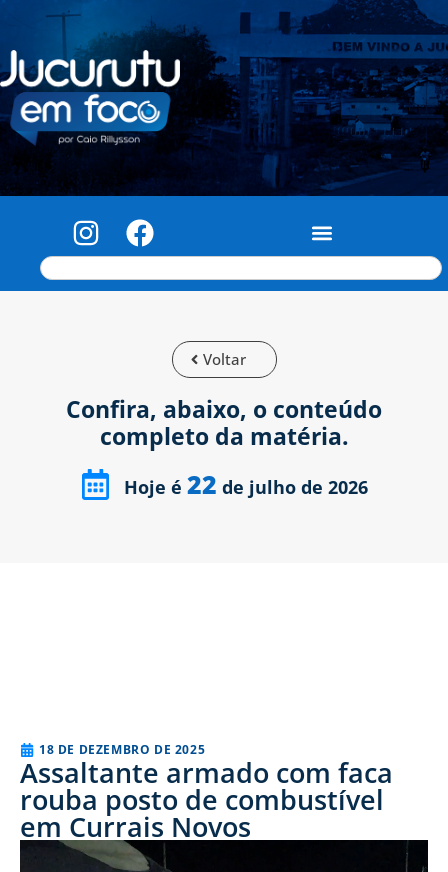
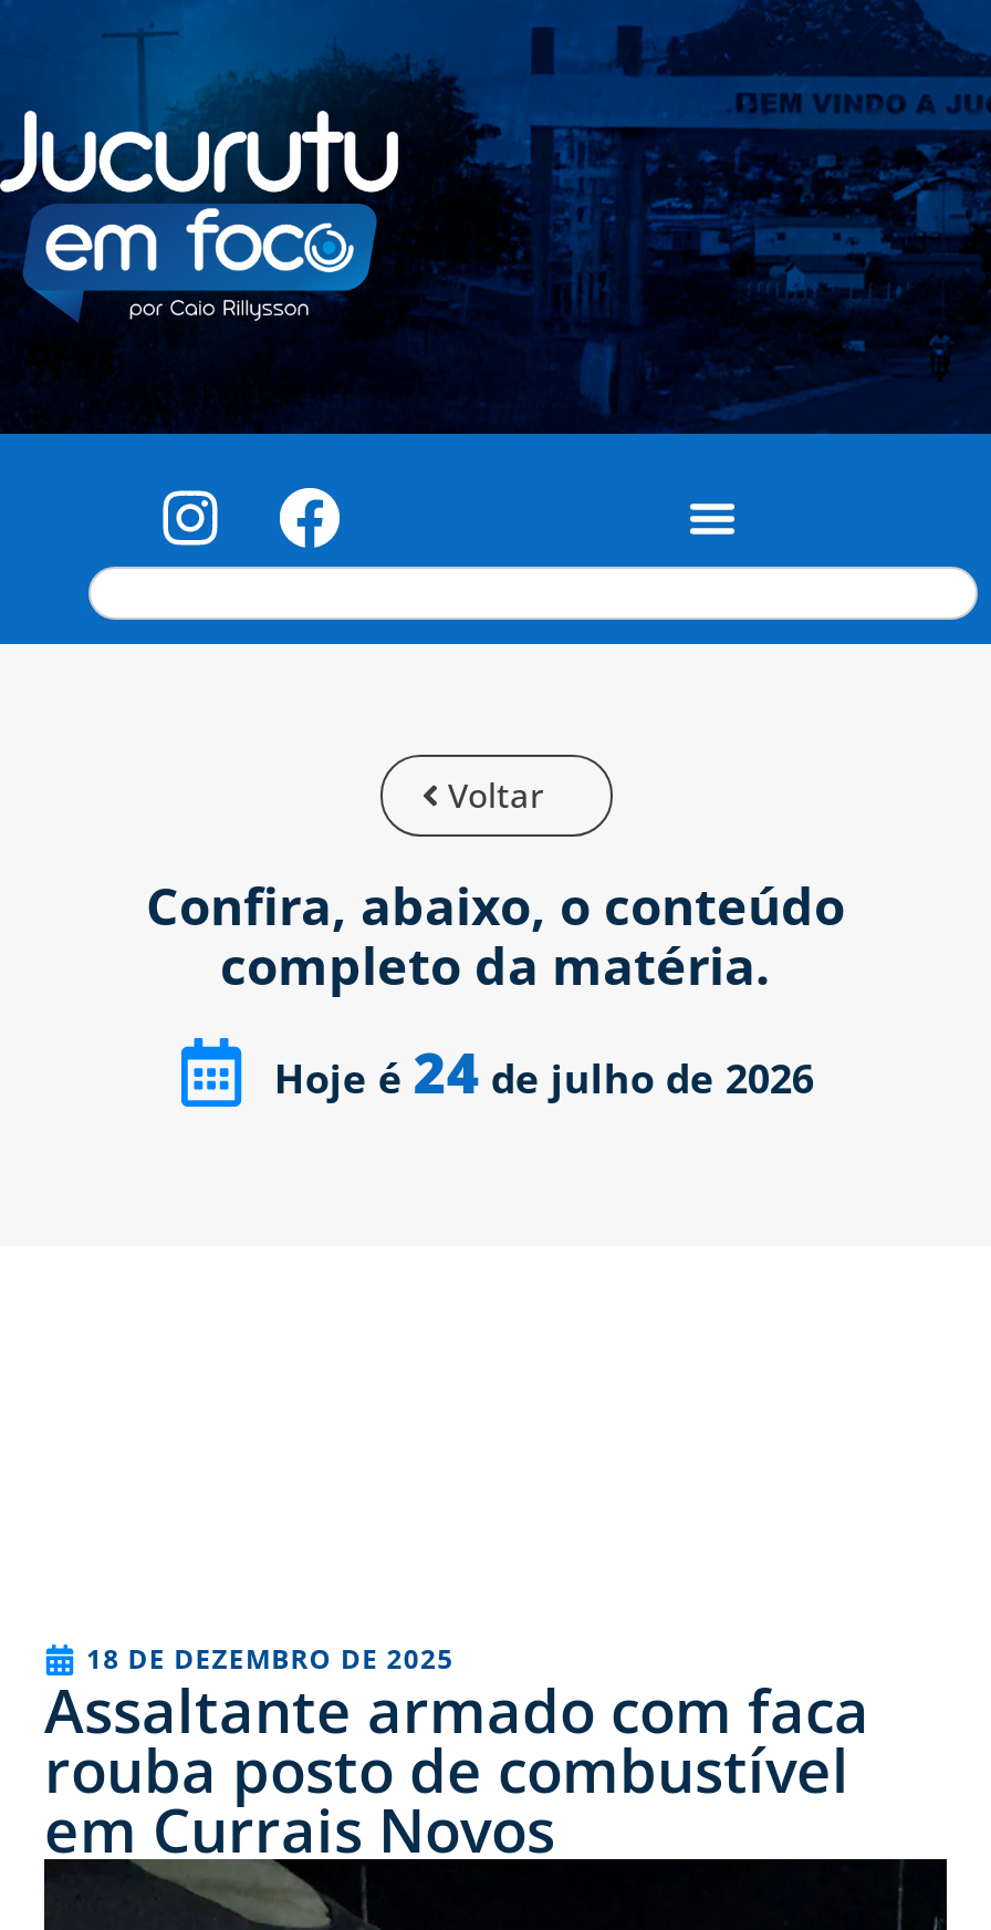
- Hoje é 22 de julho de 2026
+ Hoje é 24 de julho de 2026
